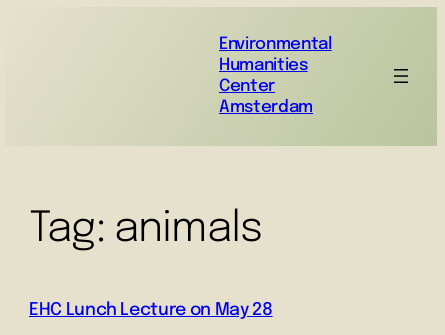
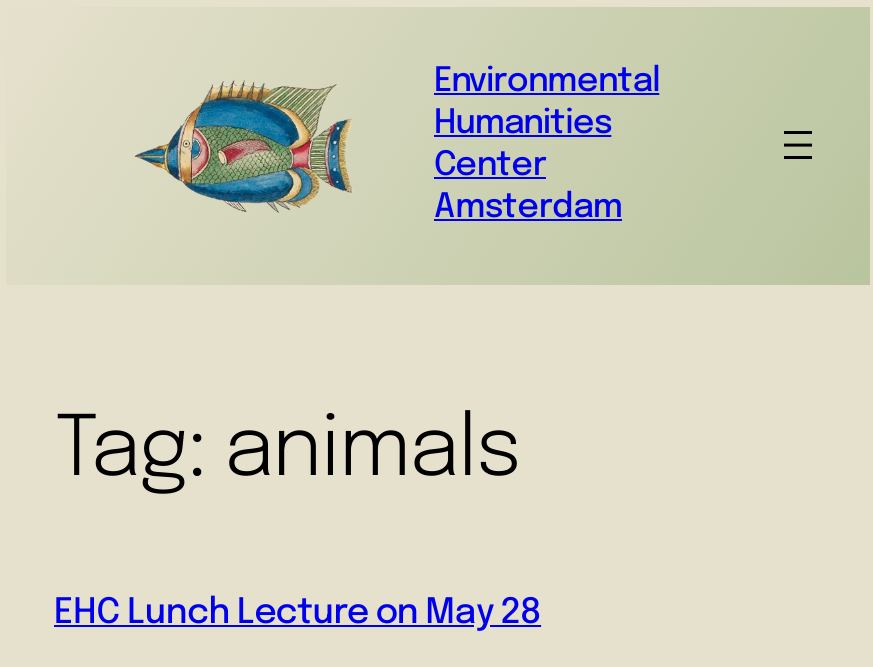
+ [image]
